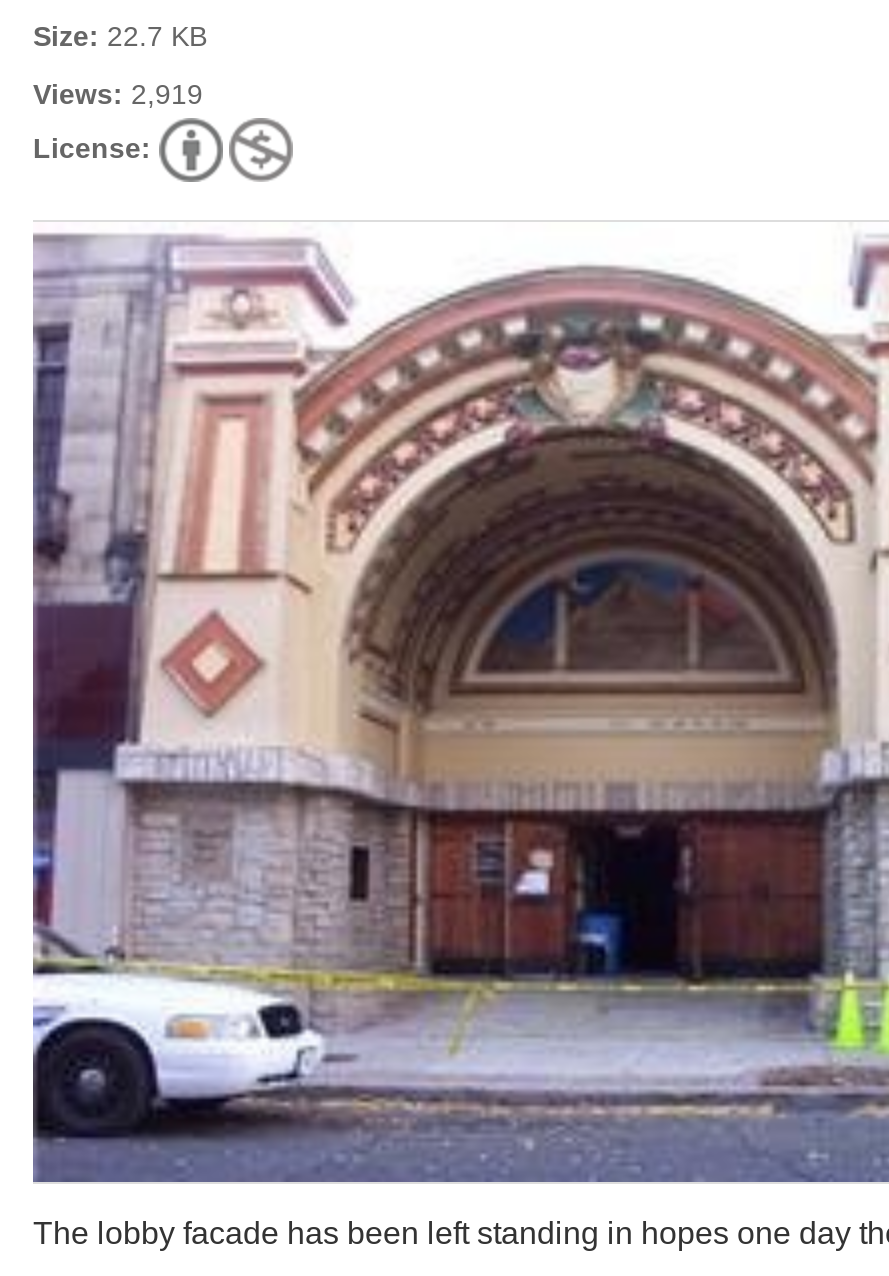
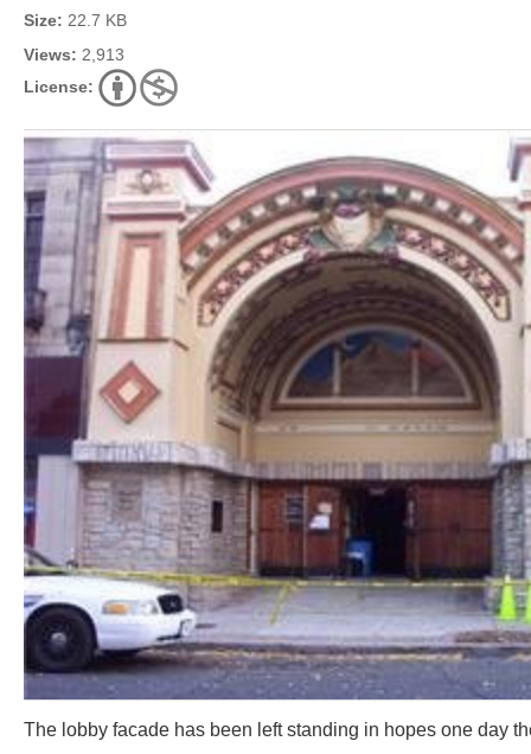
- Views: 2,919
+ Views: 2,913
